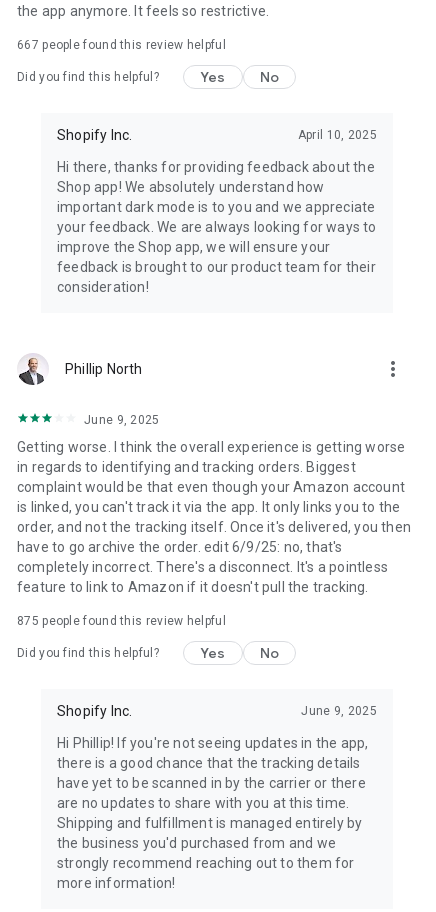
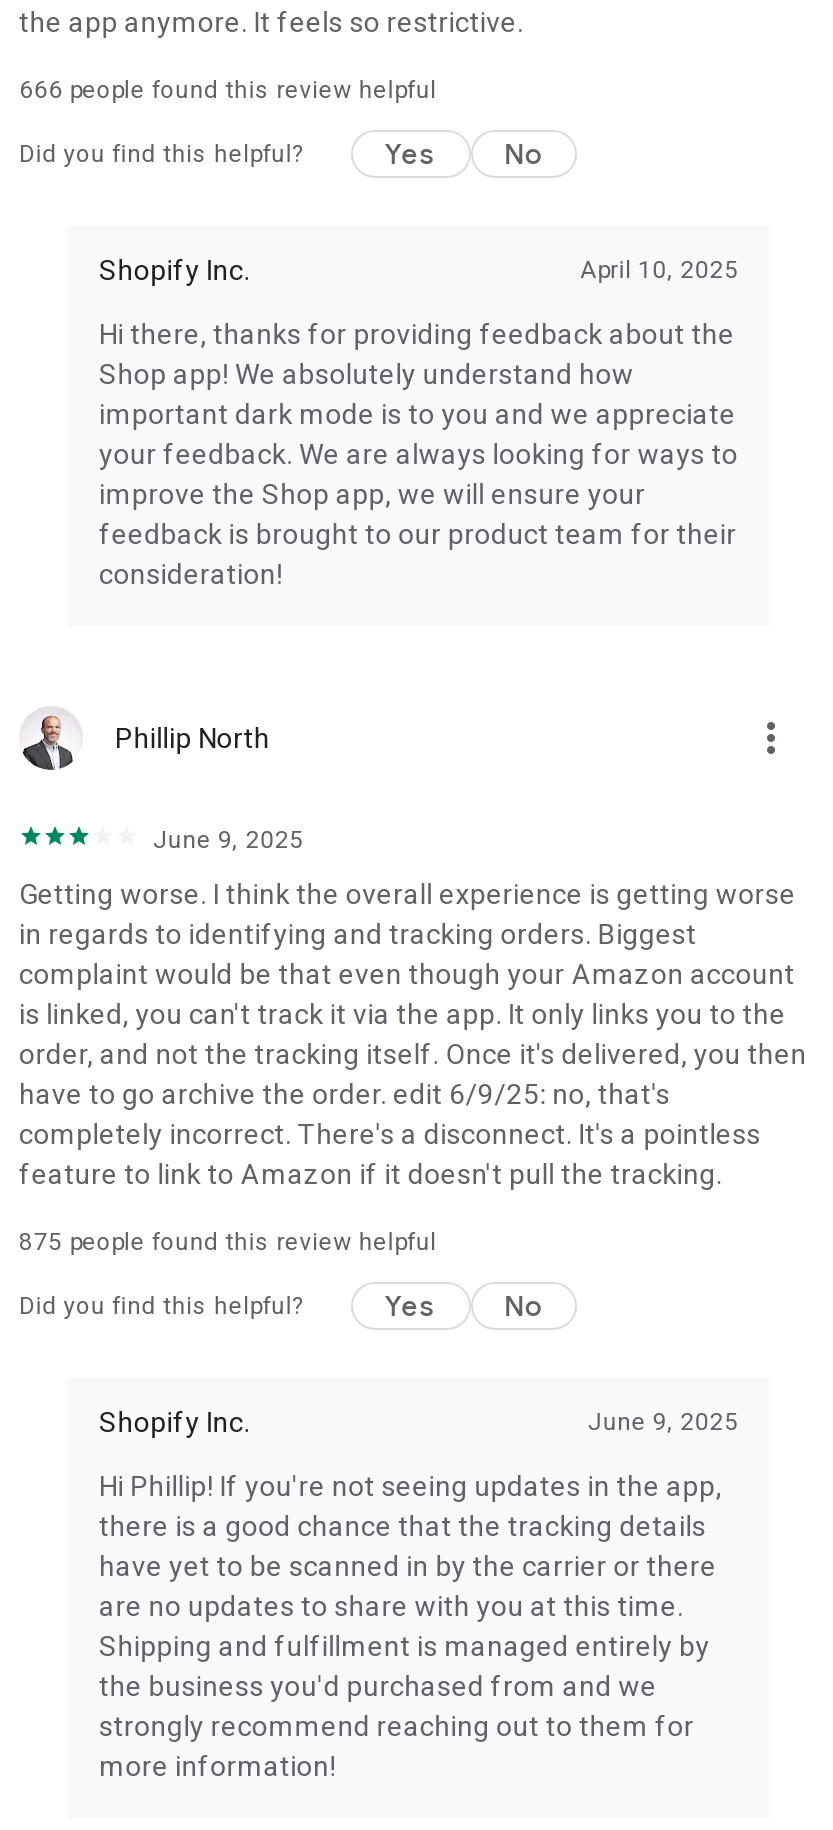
- 667 people found this review helpful
+ 666 people found this review helpful
